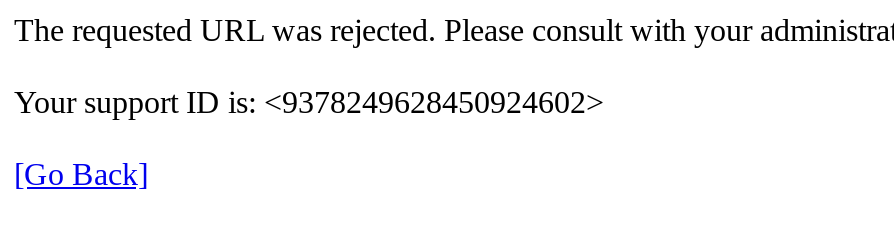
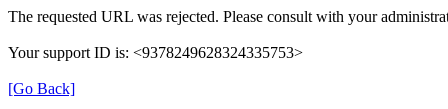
- Your support ID is: <9378249628450924602>
+ Your support ID is: <9378249628324335753>
